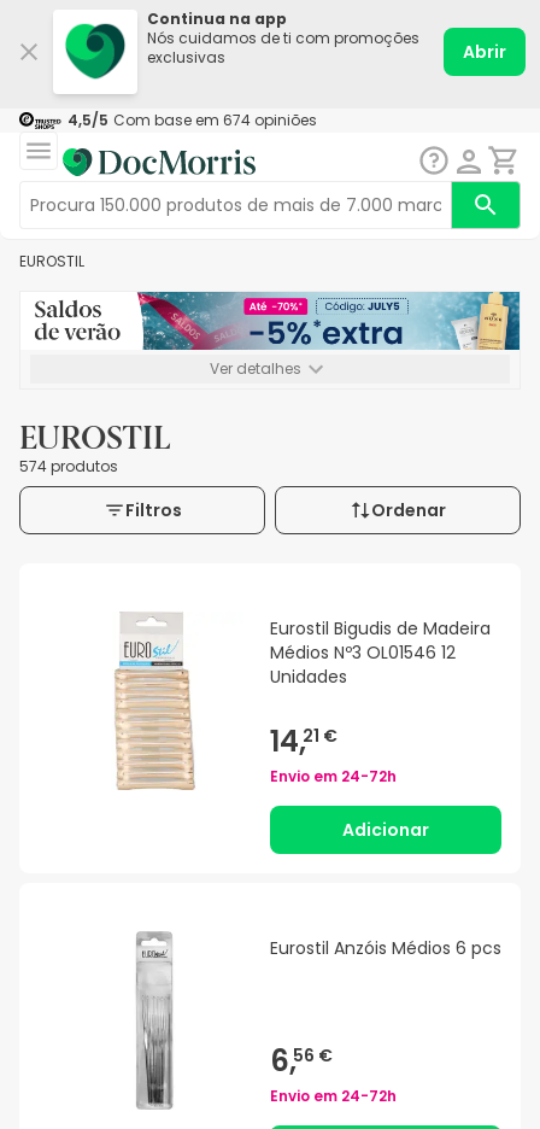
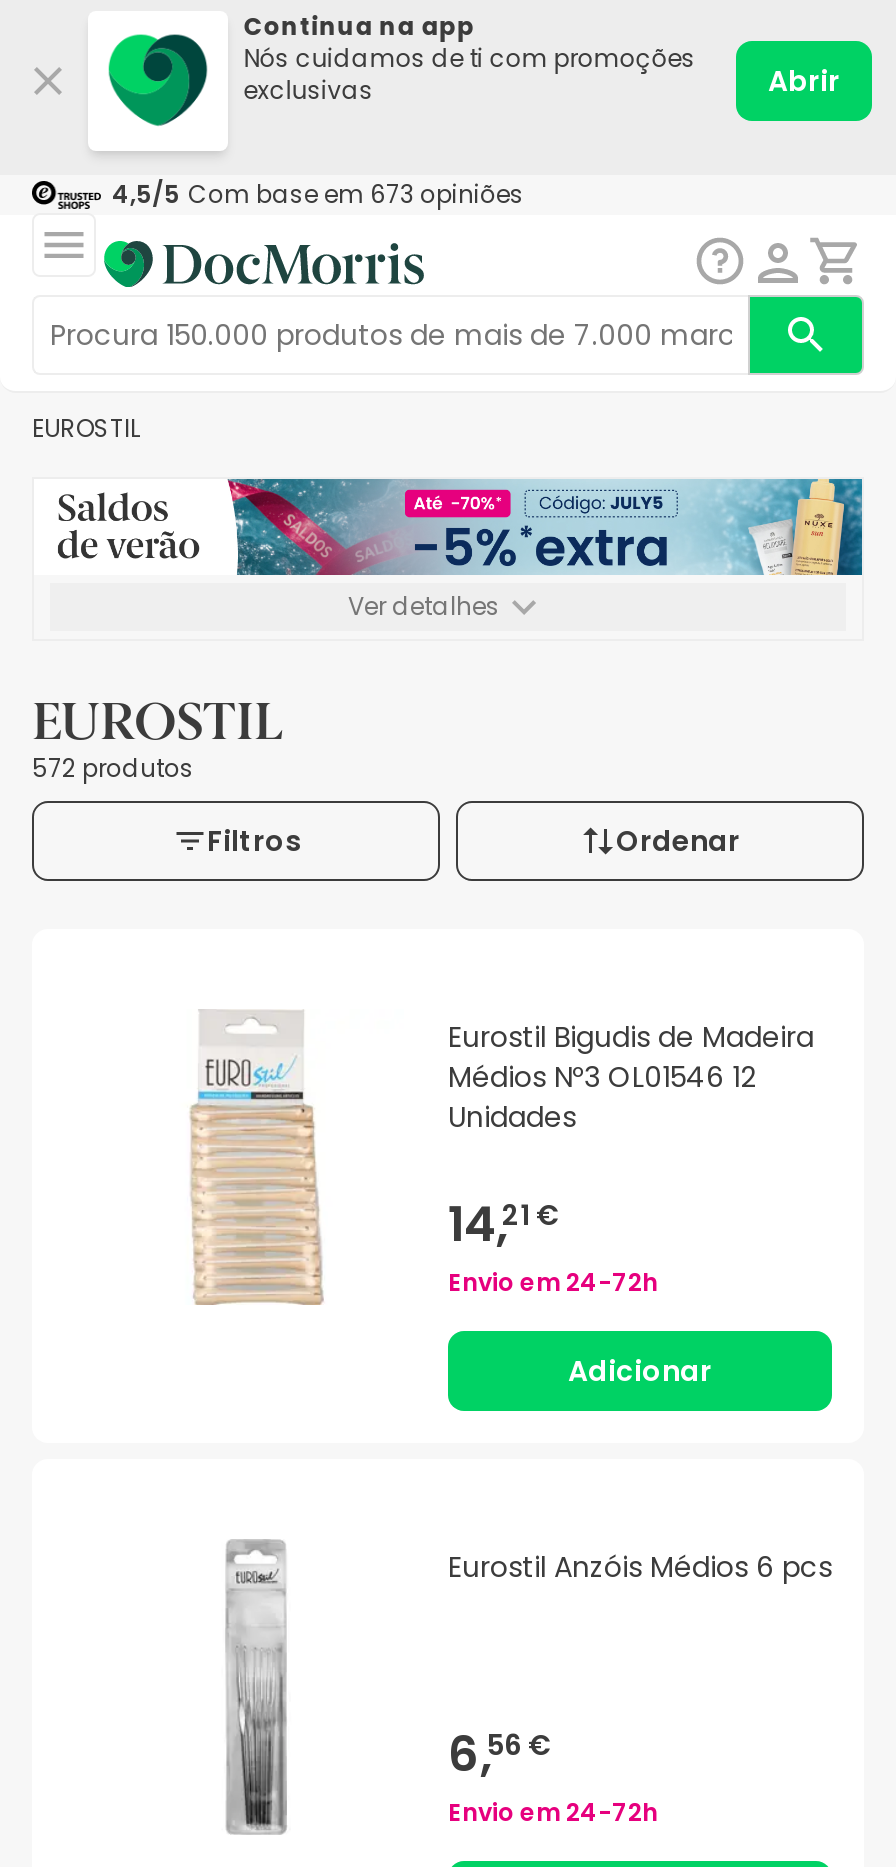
- 4,5/5 Com base em 674 opiniões
+ 4,5/5 Com base em 673 opiniões

- 574 produtos
+ 572 produtos
